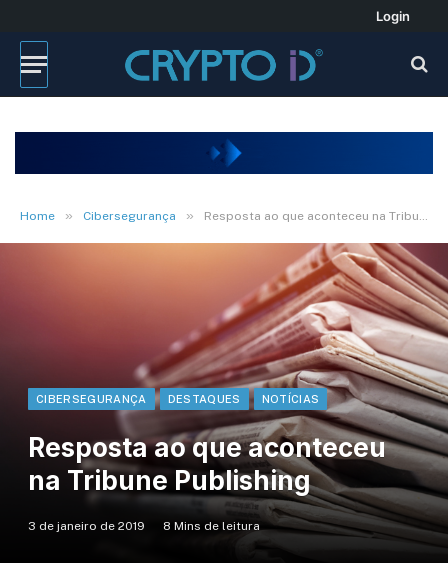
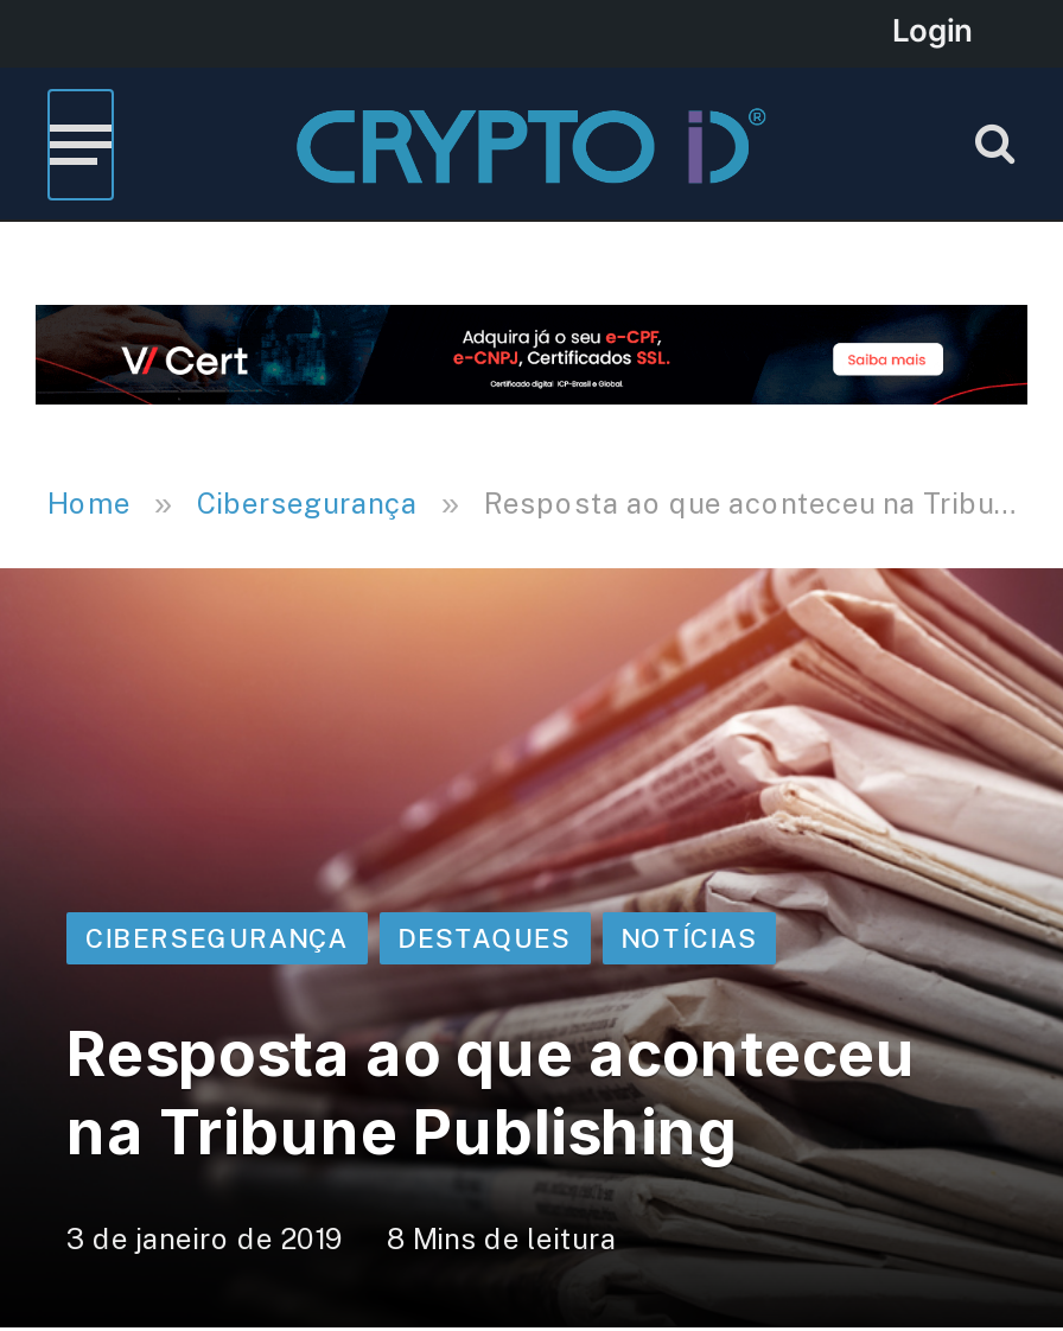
- [image]
+ [image]
